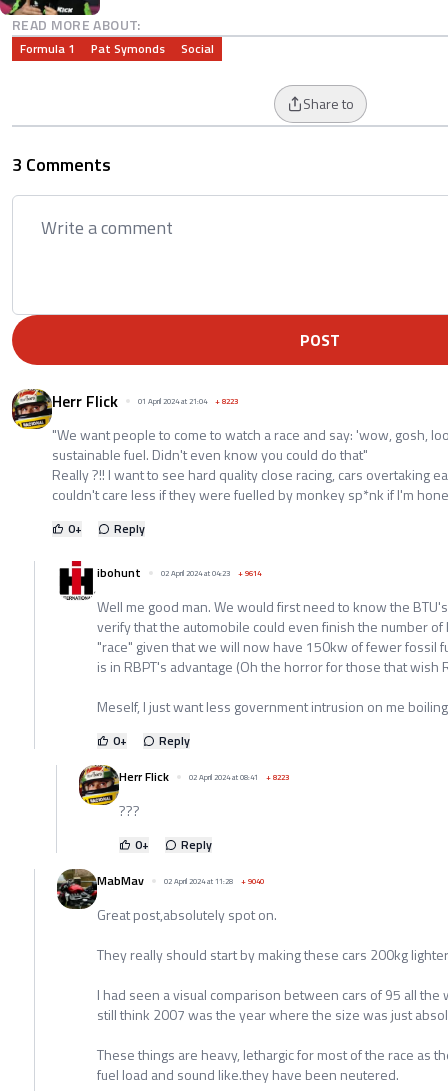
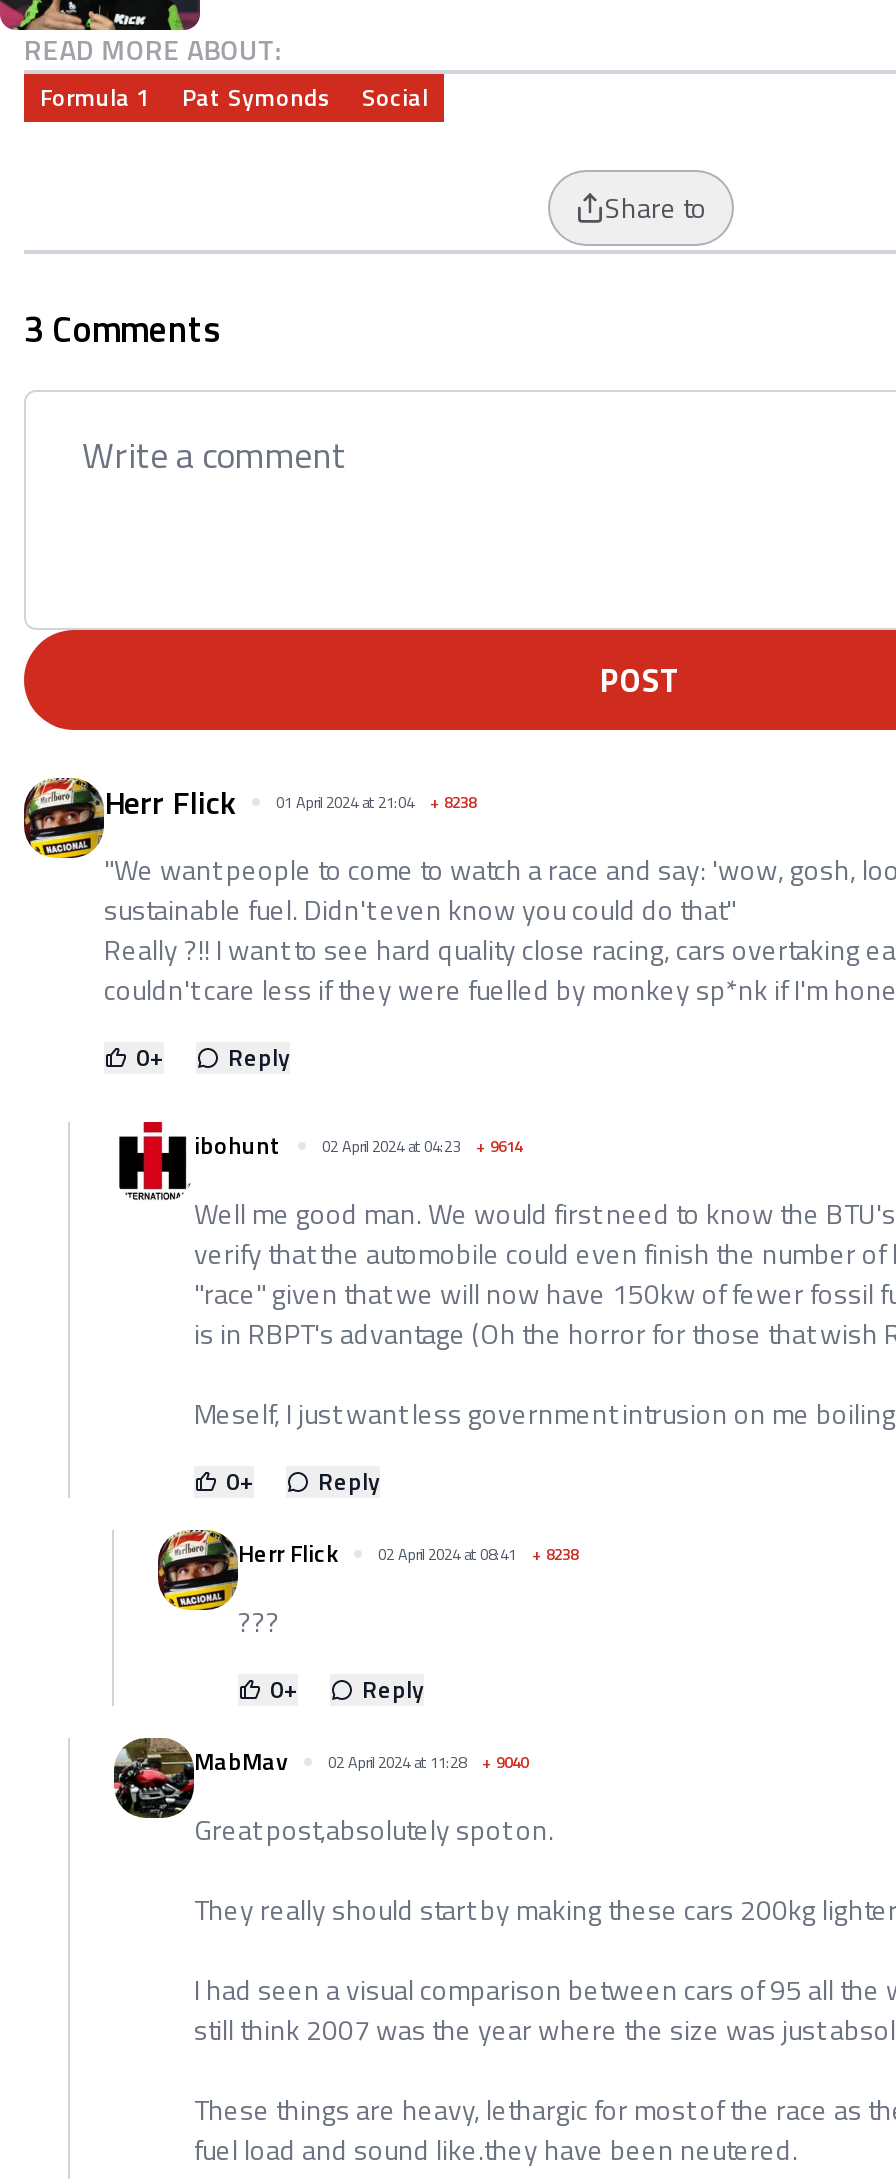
- Herr Flick 01 April 2024 at 21:04 + 8223
+ Herr Flick 01 April 2024 at 21:04 + 8238

- Herr Flick 02 April 2024 at 08:41 + 8223
+ Herr Flick 02 April 2024 at 08:41 + 8238
